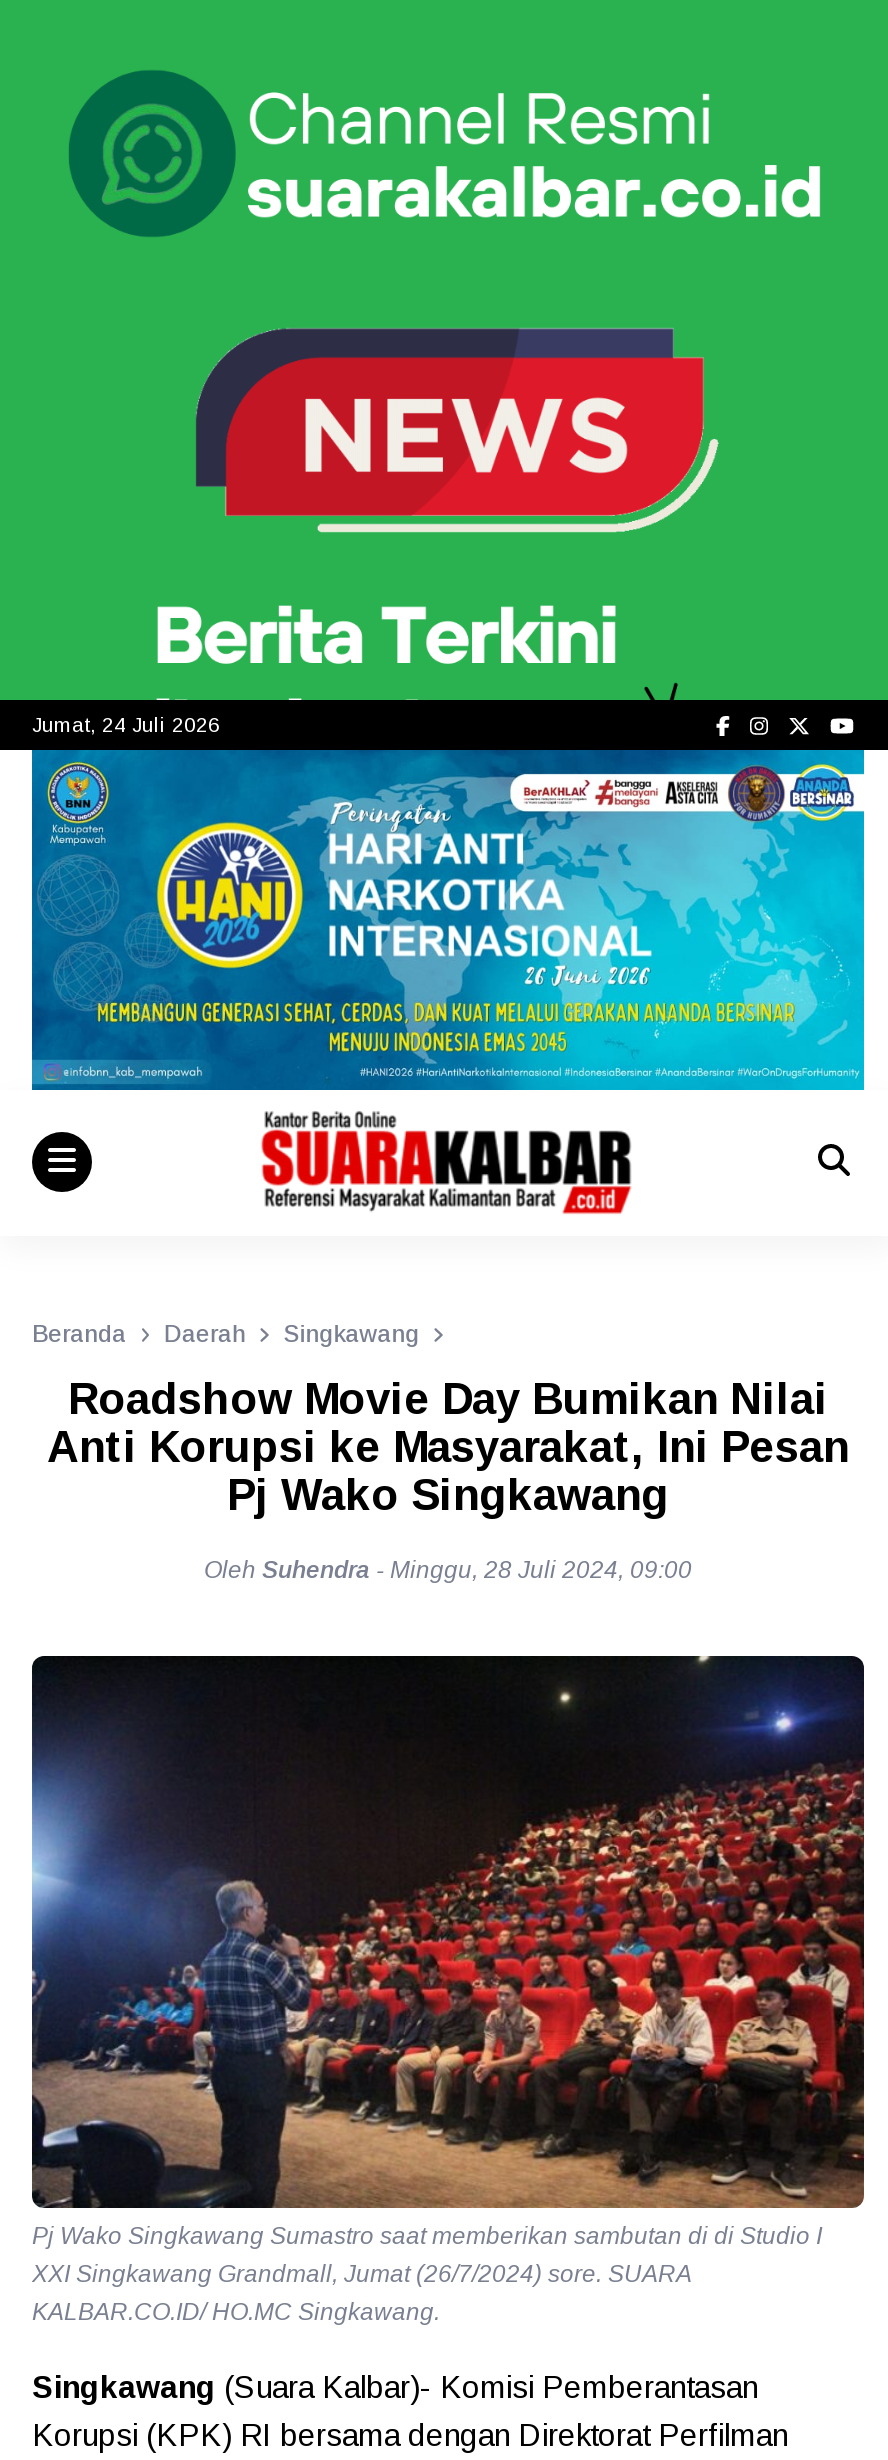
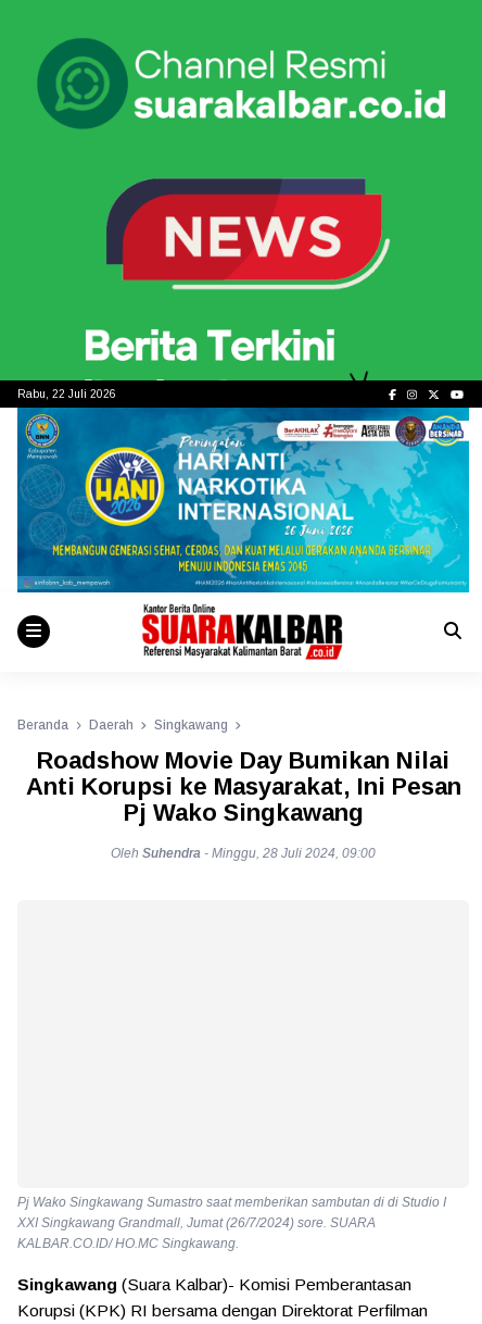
- Jumat, 24 Juli 2026
+ Rabu, 22 Juli 2026

- [image]
